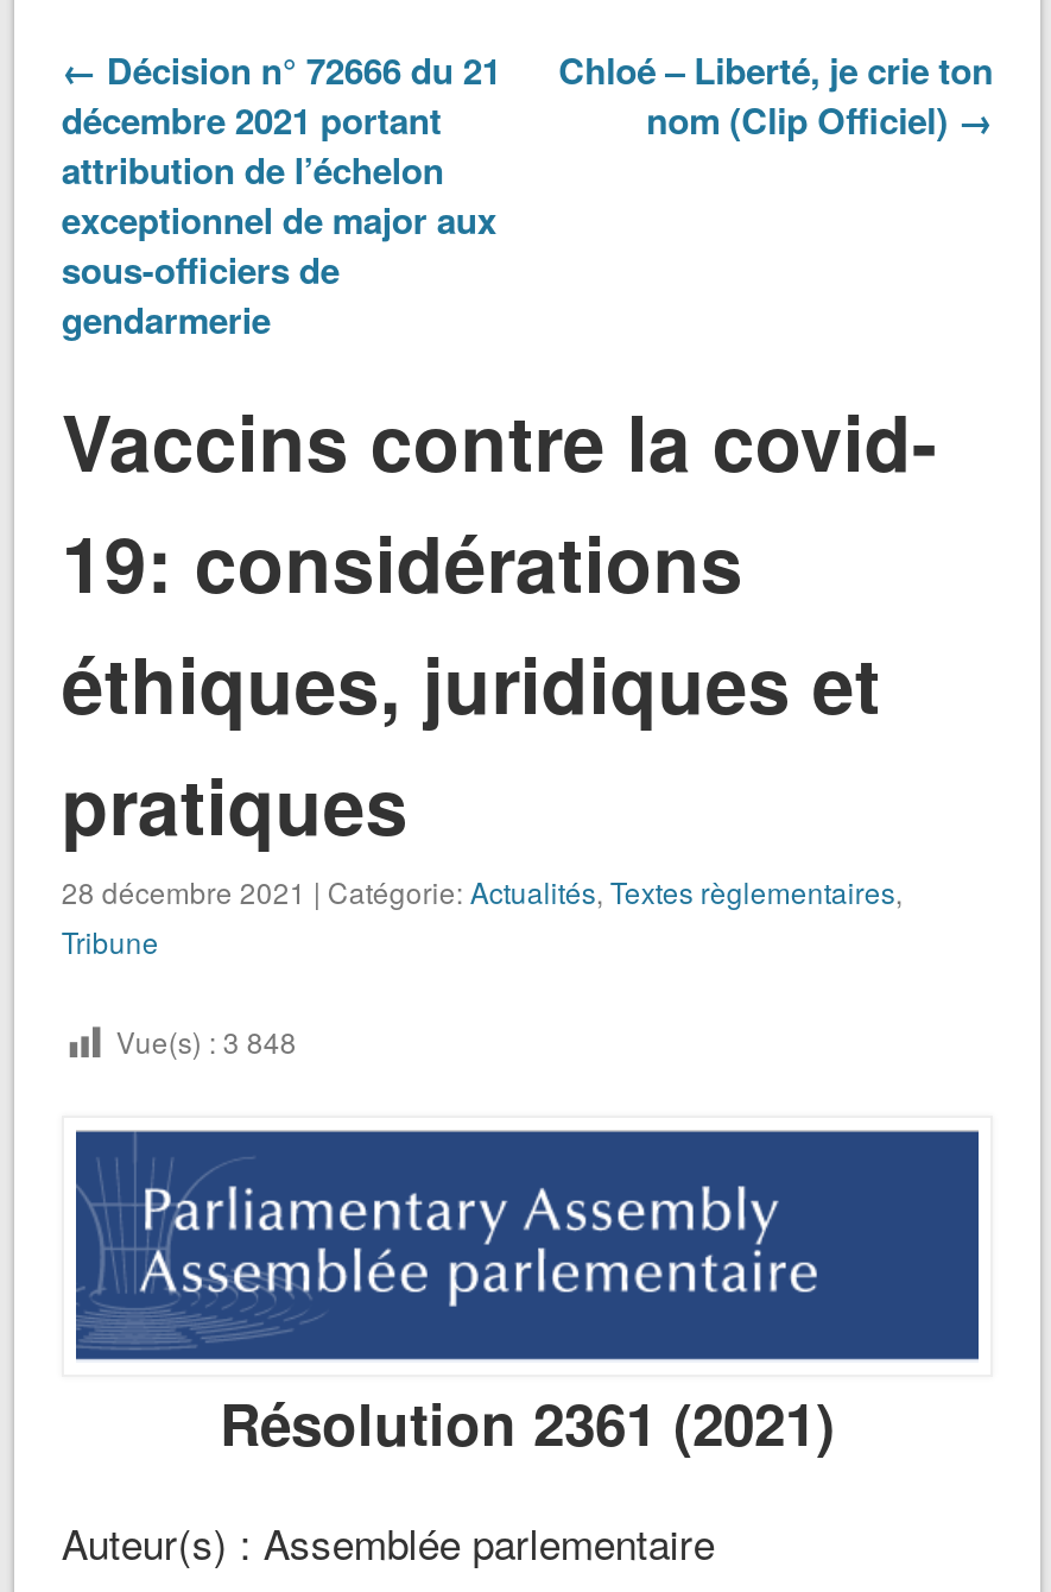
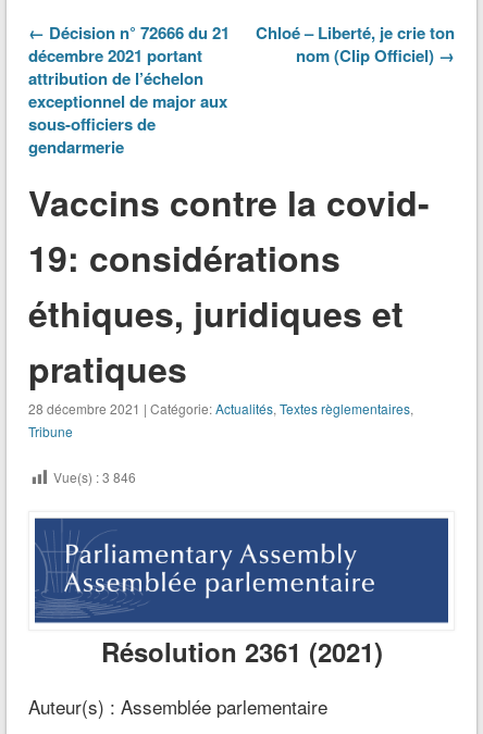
- Vue(s) : 3 848
+ Vue(s) : 3 846
